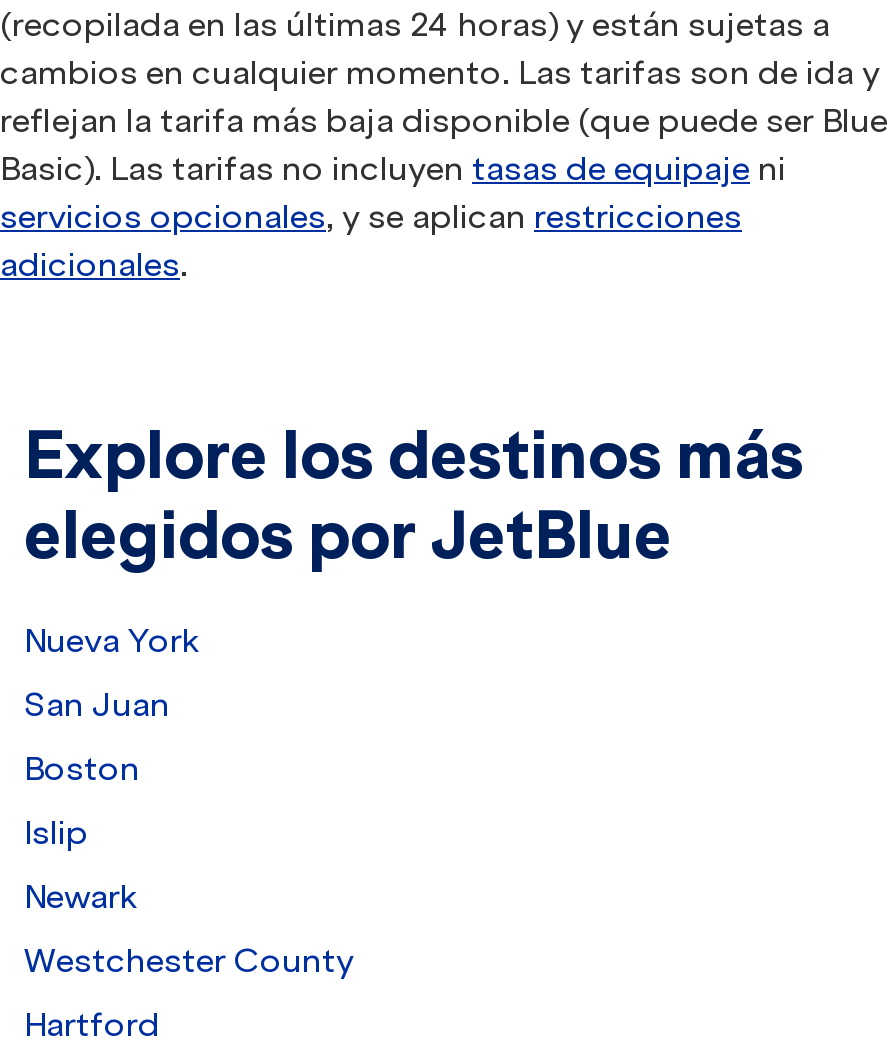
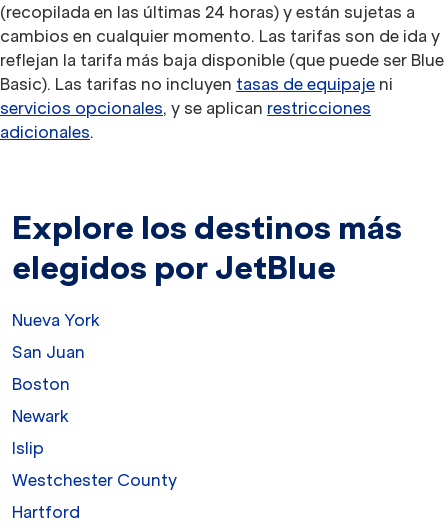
moved down: Islip

moved up: Newark
